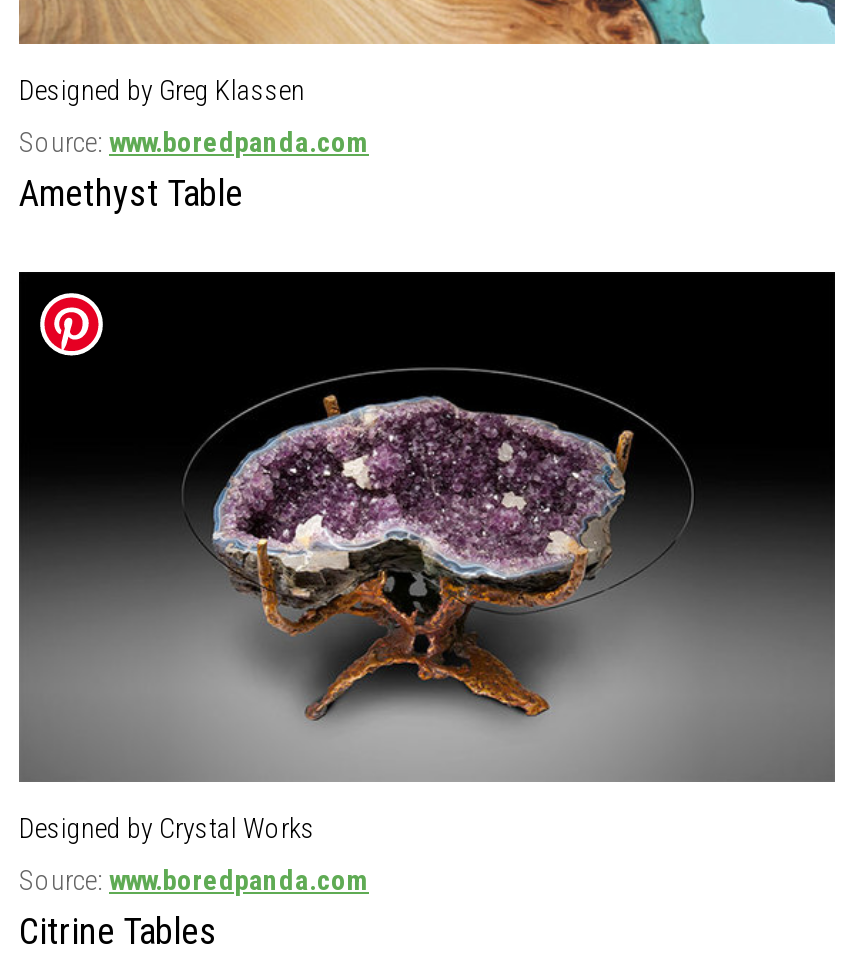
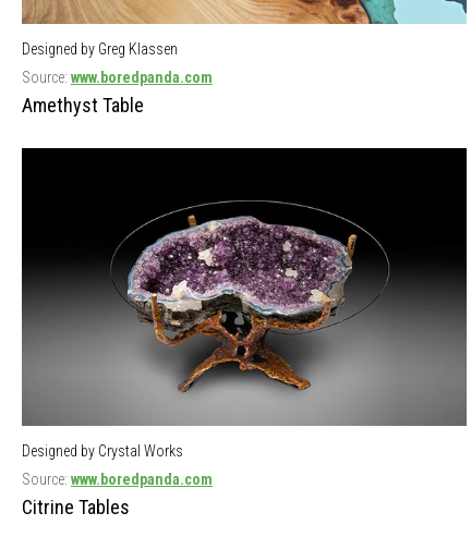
- [image]
